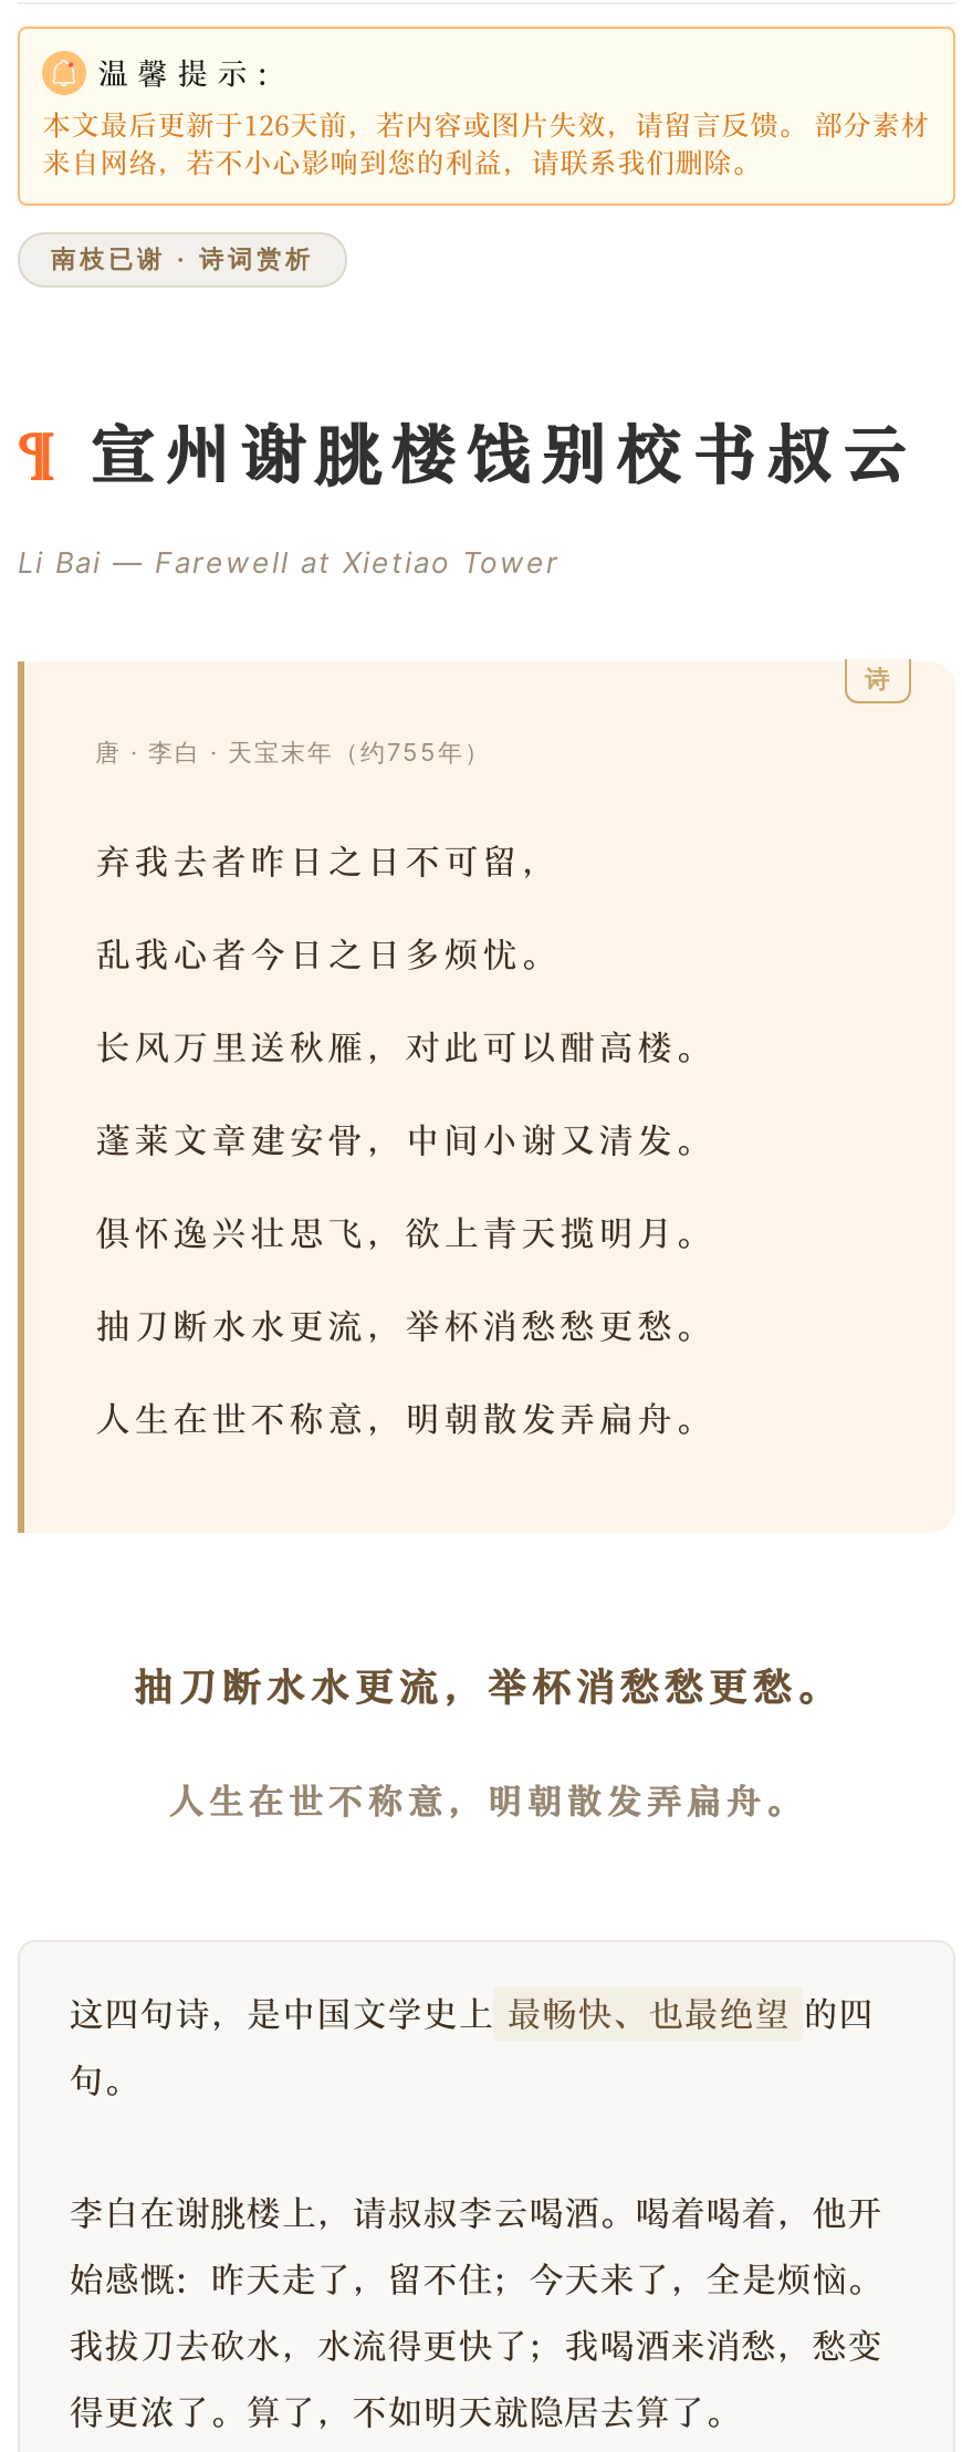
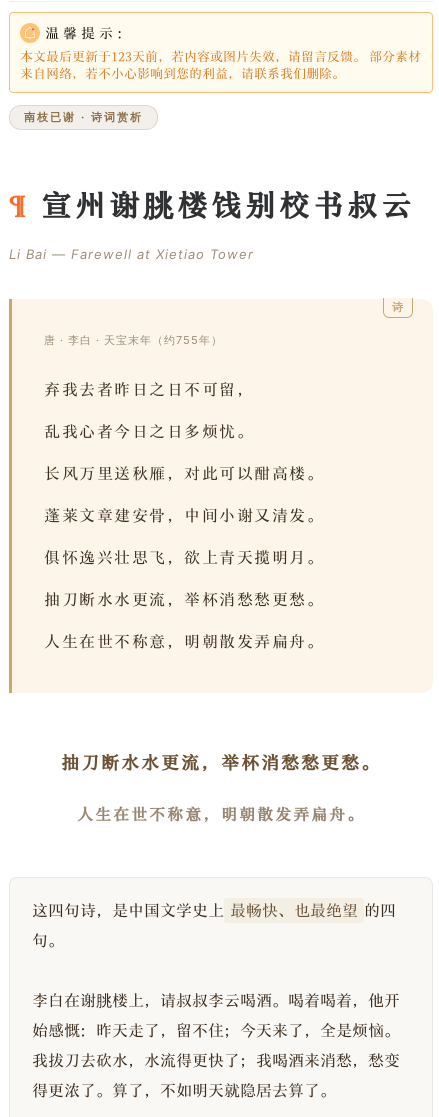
- 本文最后更新于126天前，若内容或图片失效，请留言反馈。 部分素材
+ 本文最后更新于123天前，若内容或图片失效，请留言反馈。 部分素材
